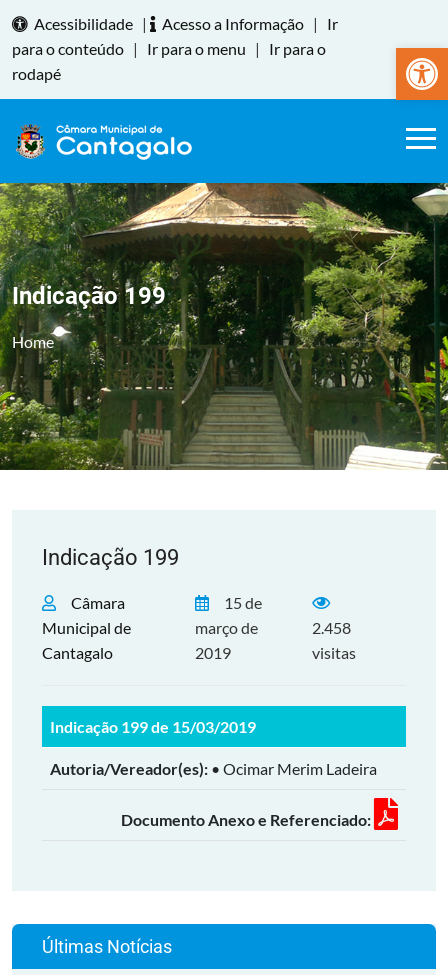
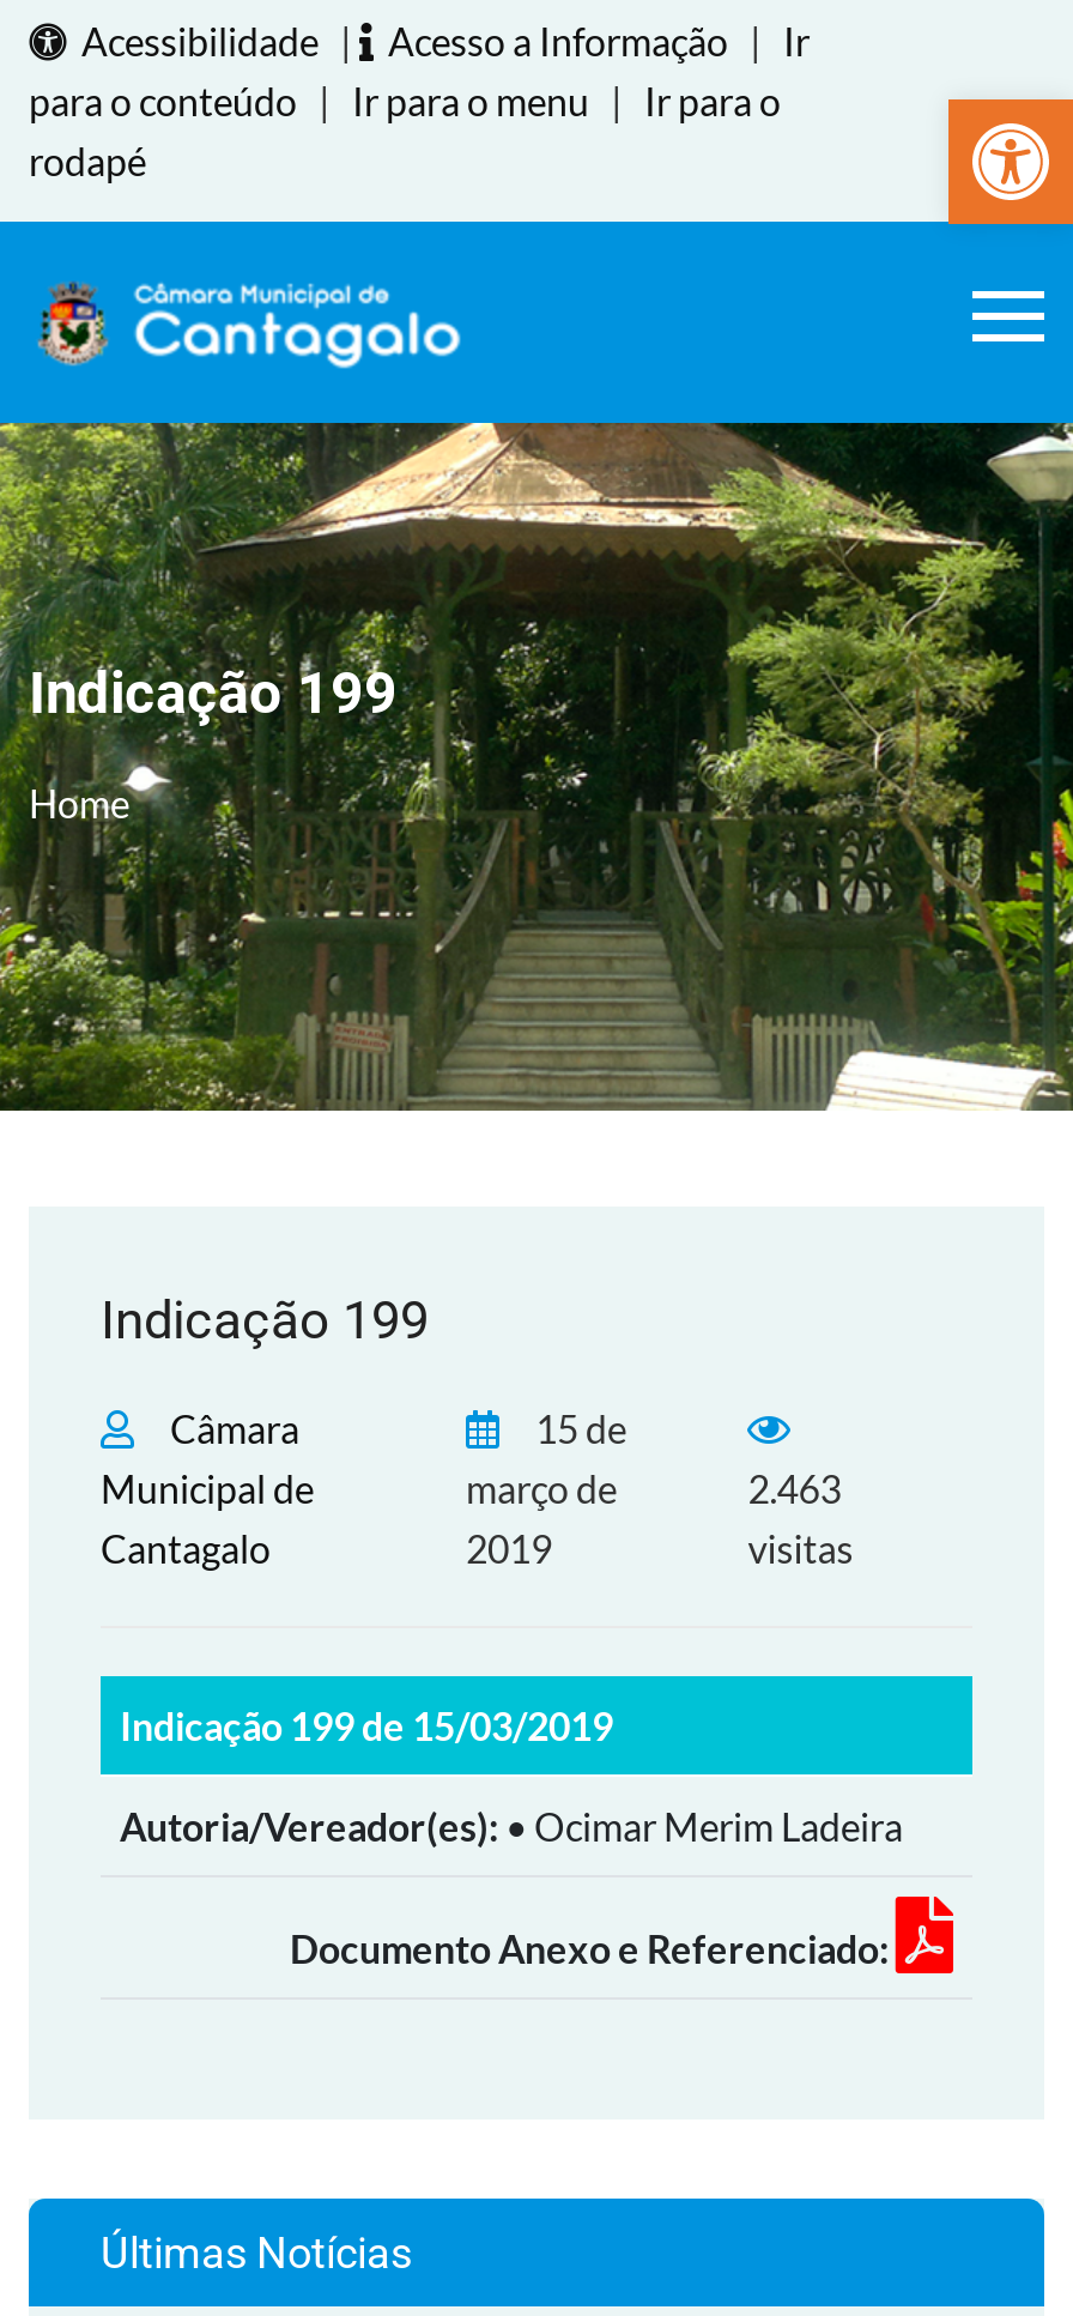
- 2.458
+ 2.463
